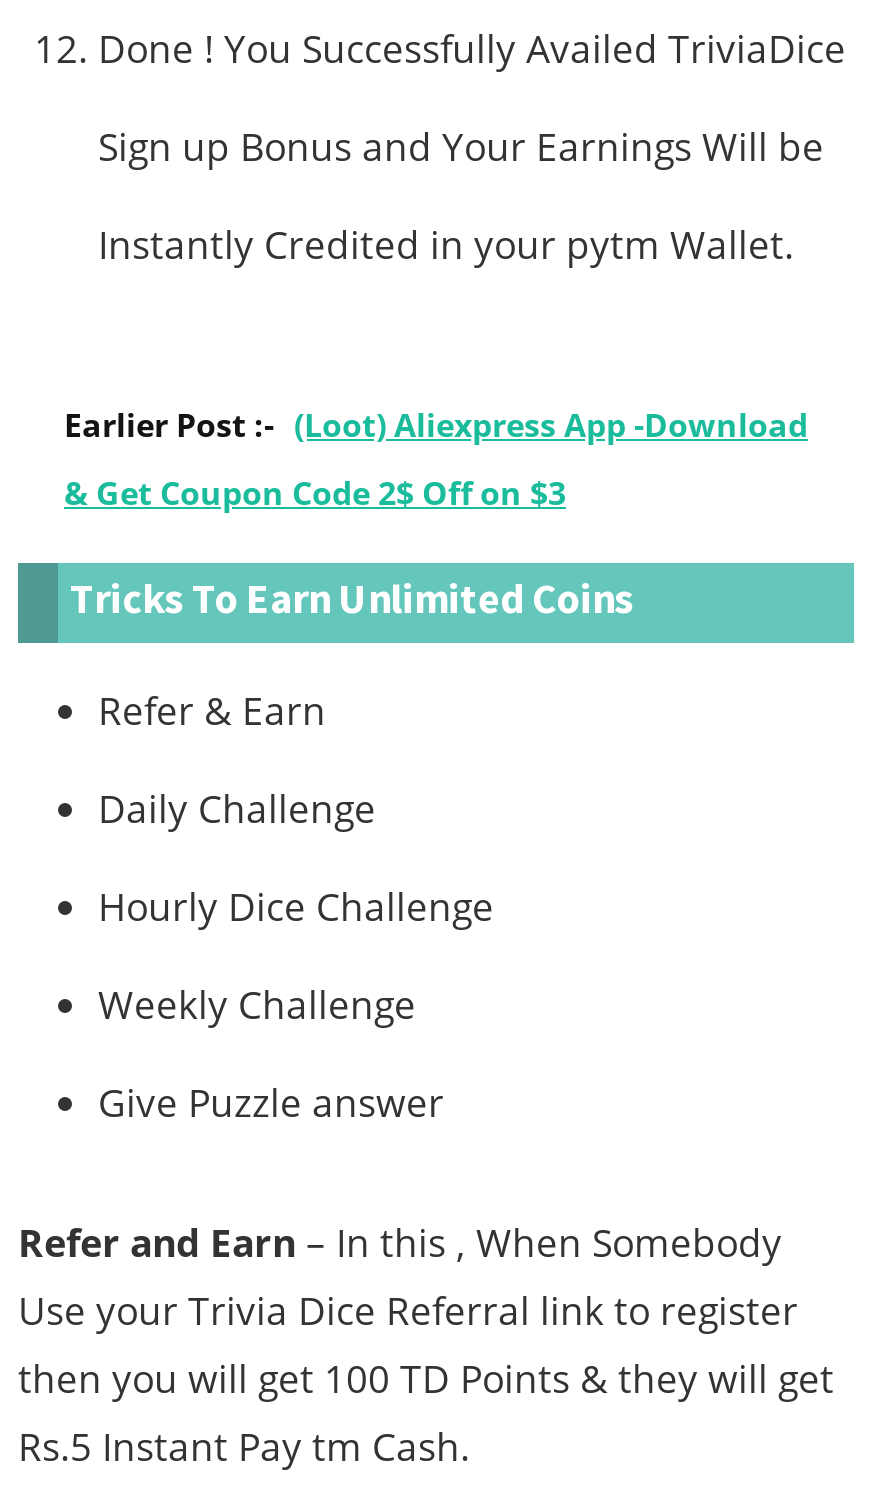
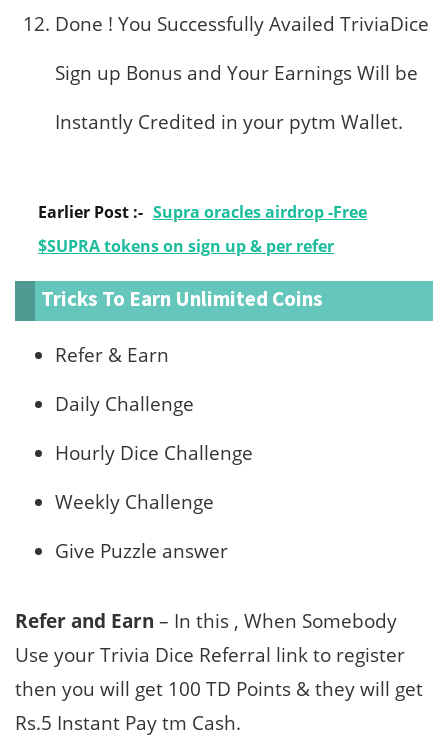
- Earlier Post :- (Loot) Aliexpress App -Download
+ Earlier Post :- Supra oracles airdrop -Free

- & Get Coupon Code 2$ Off on $3
+ $SUPRA tokens on sign up & per refer
